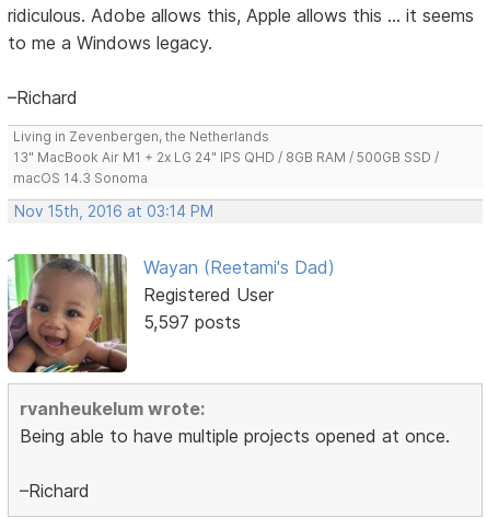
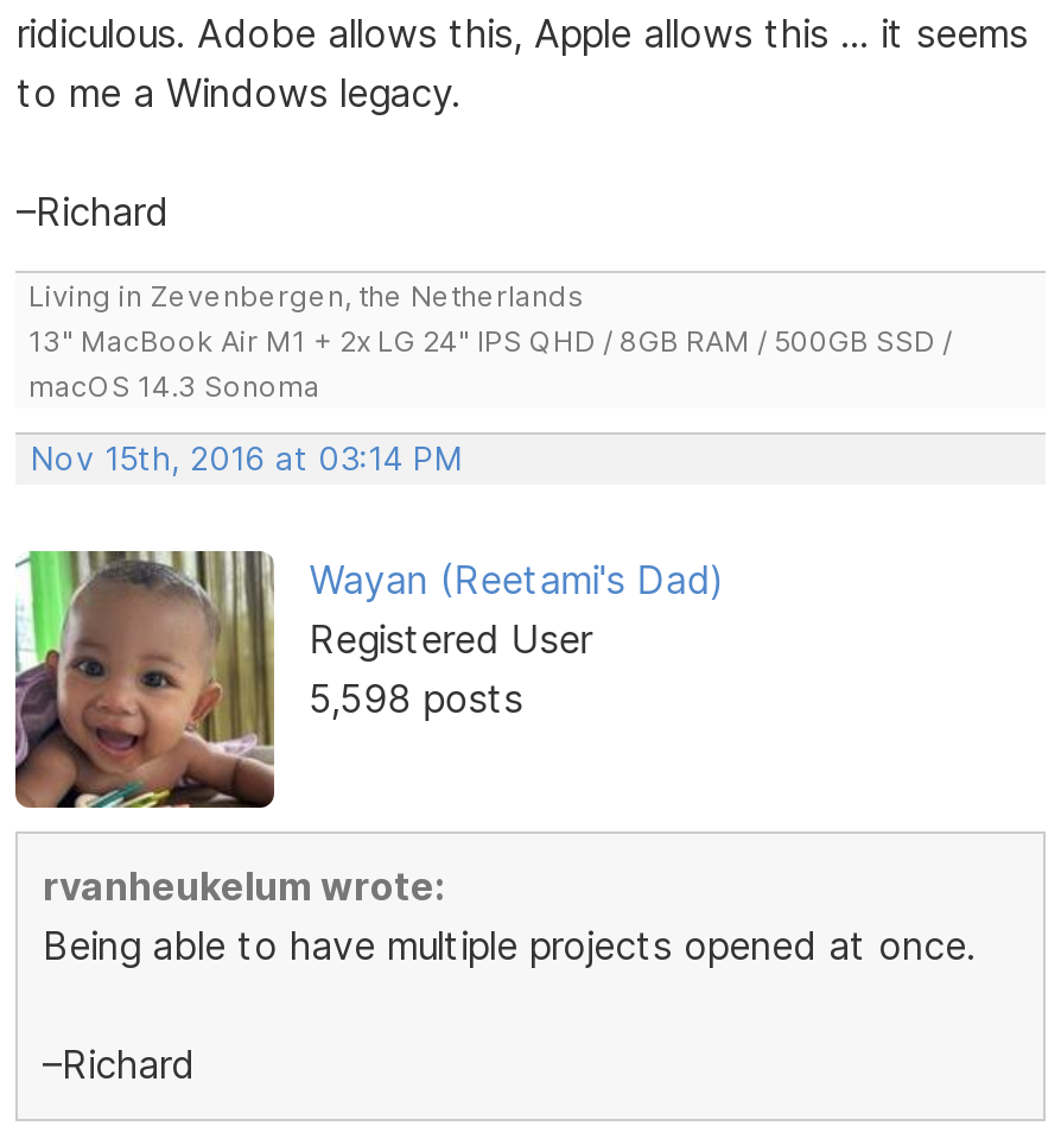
- 5,597 posts
+ 5,598 posts
